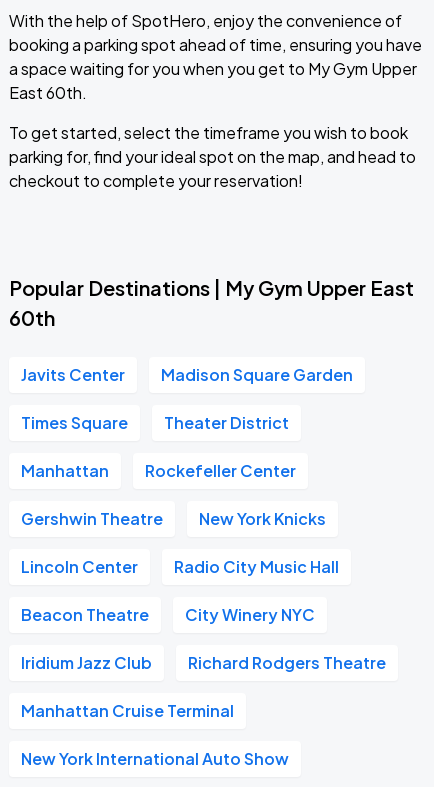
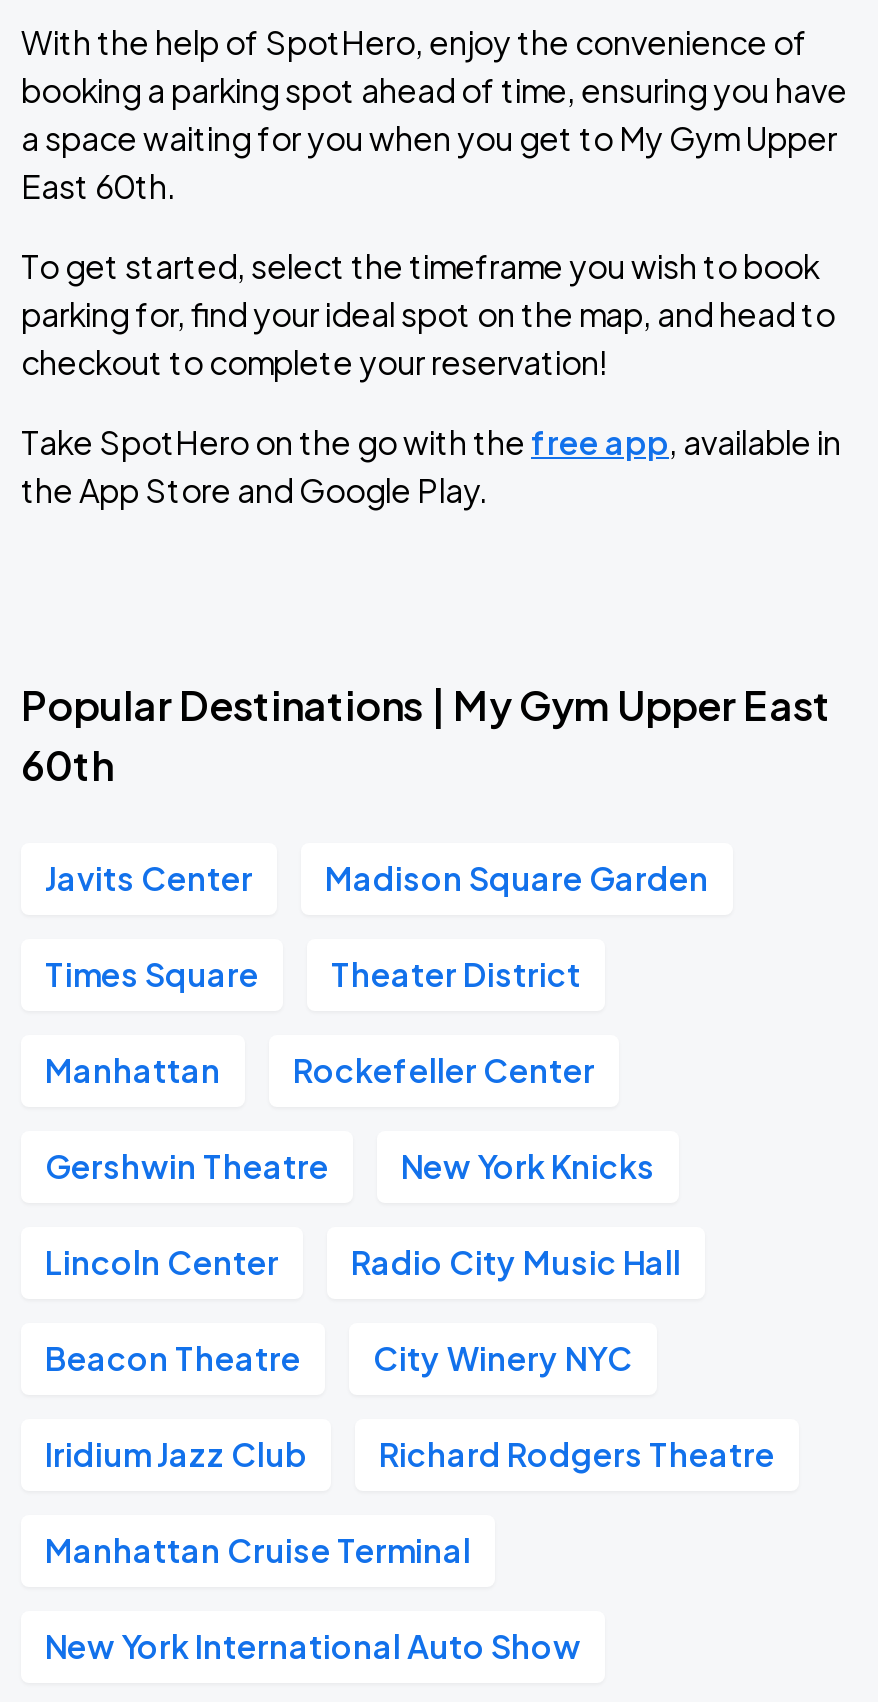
+ Take SpotHero on the go with the free app, available in
+ the App Store and Google Play.
